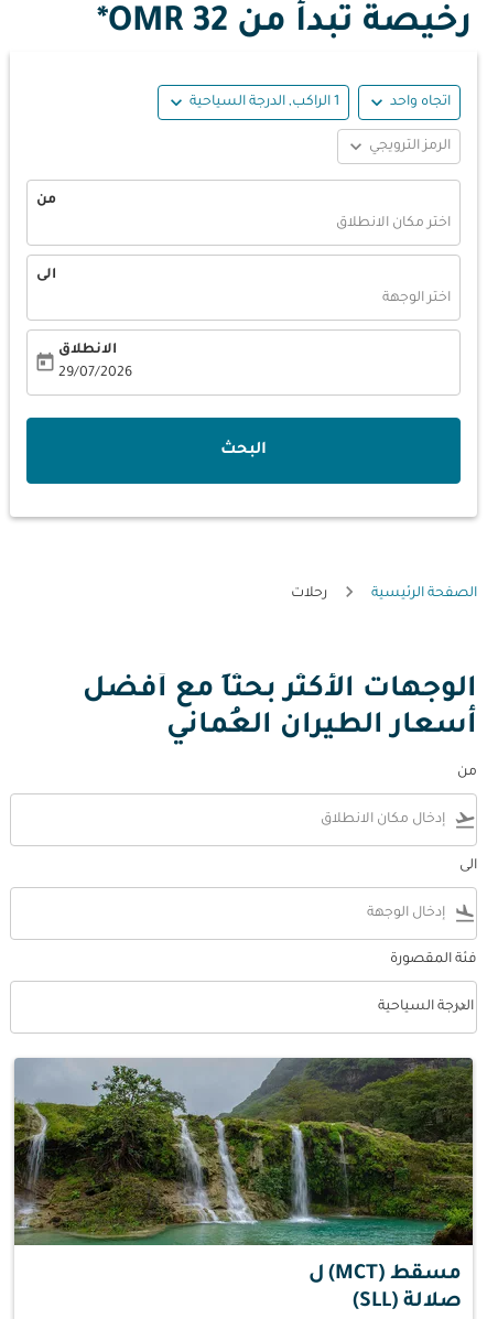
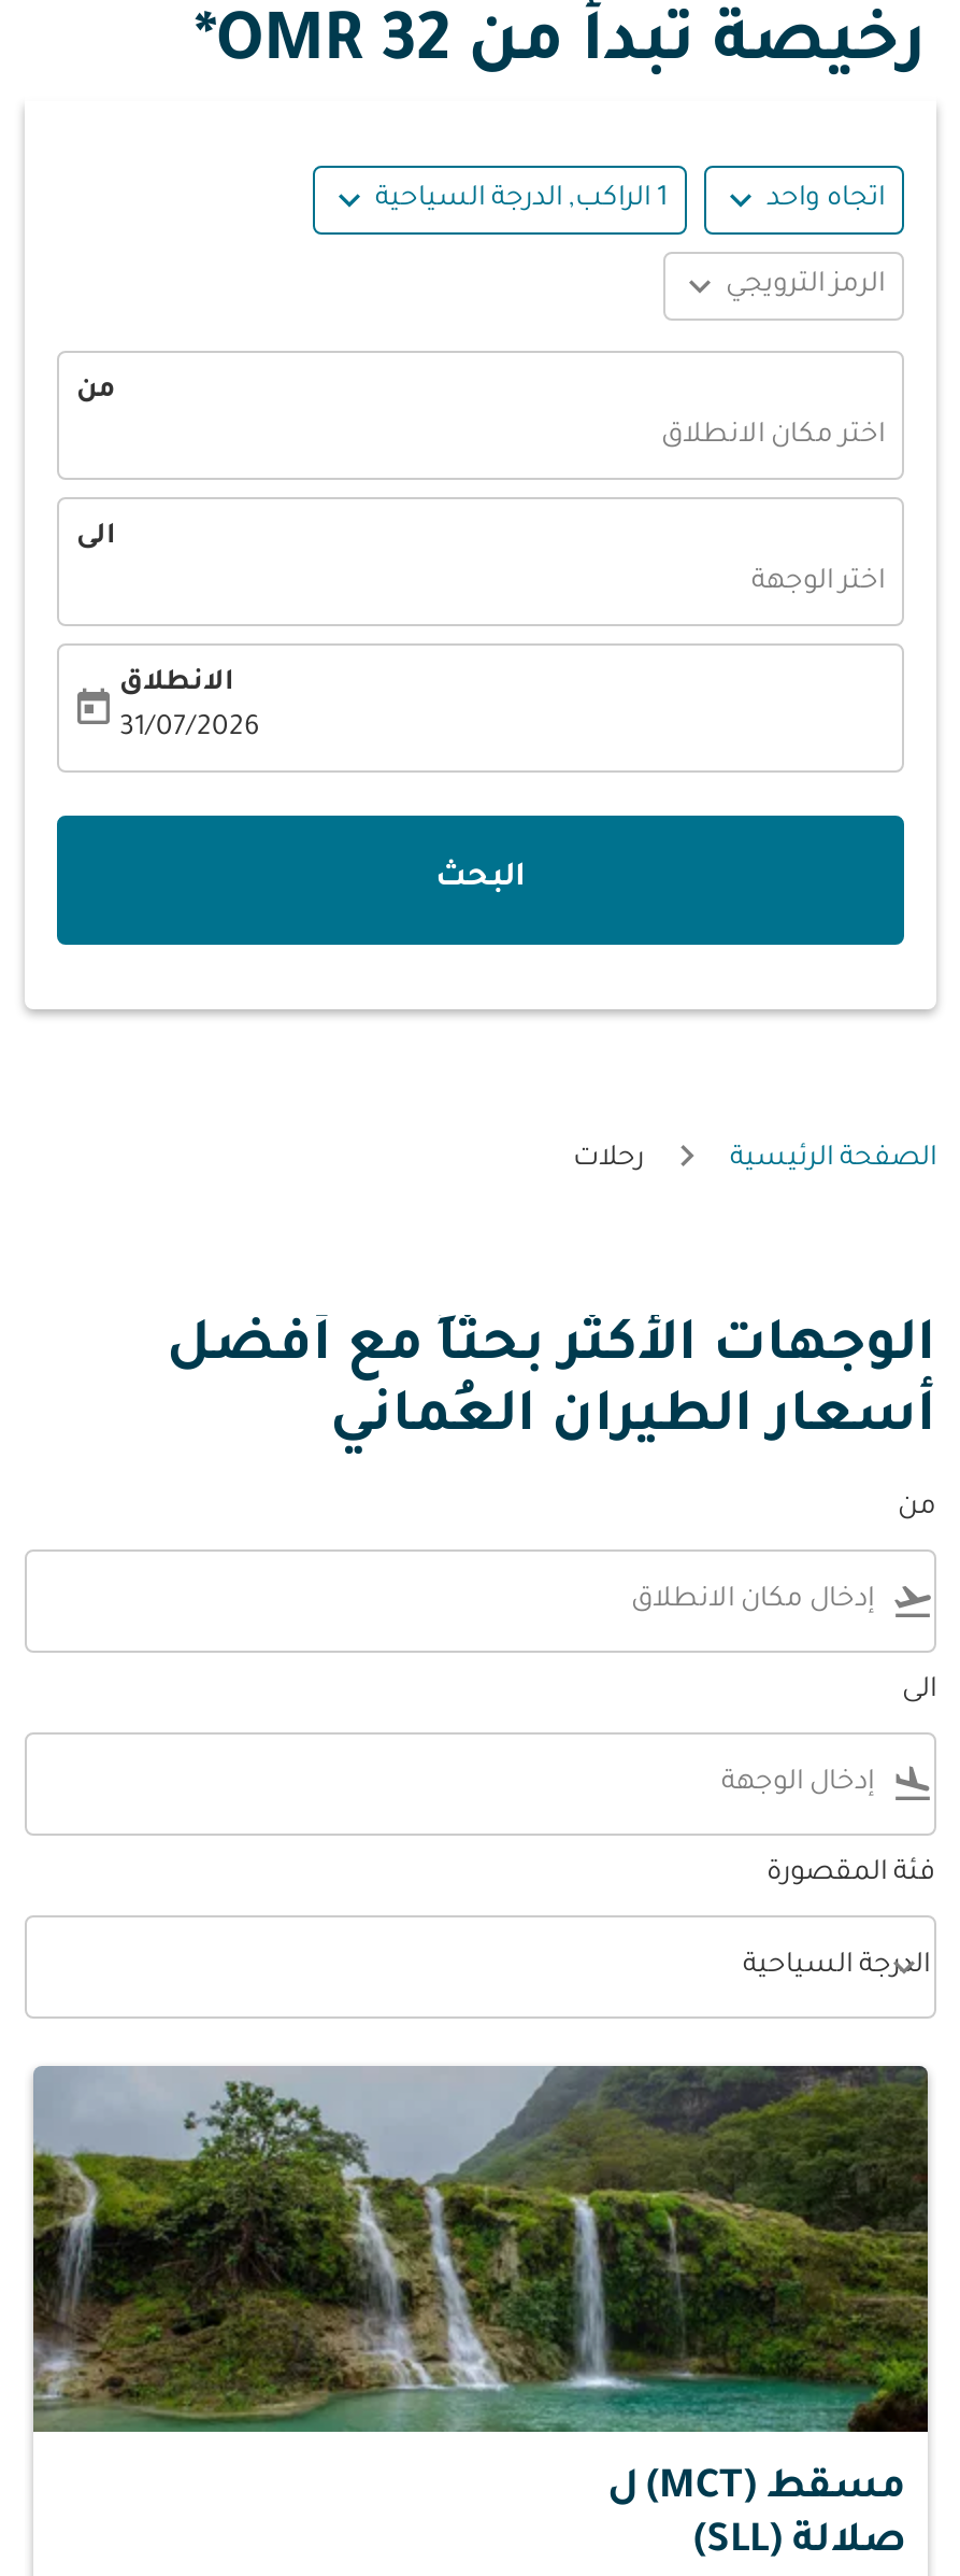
- 29/07/2026
+ 31/07/2026
